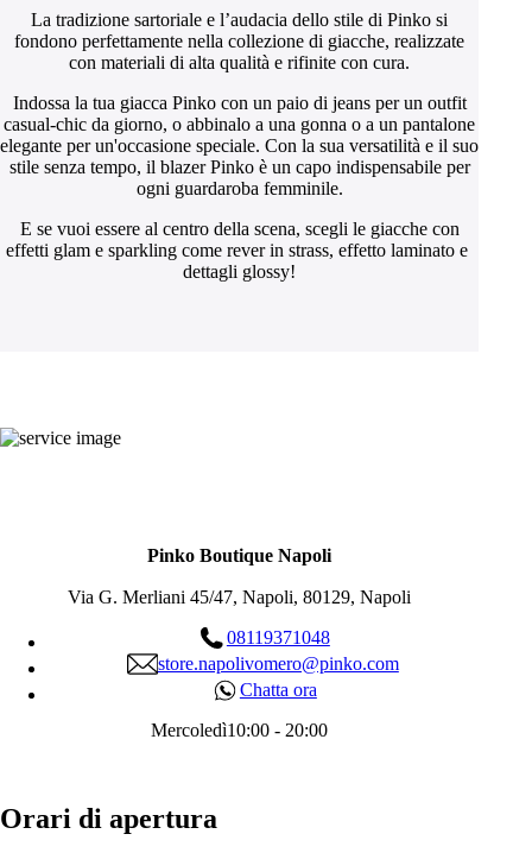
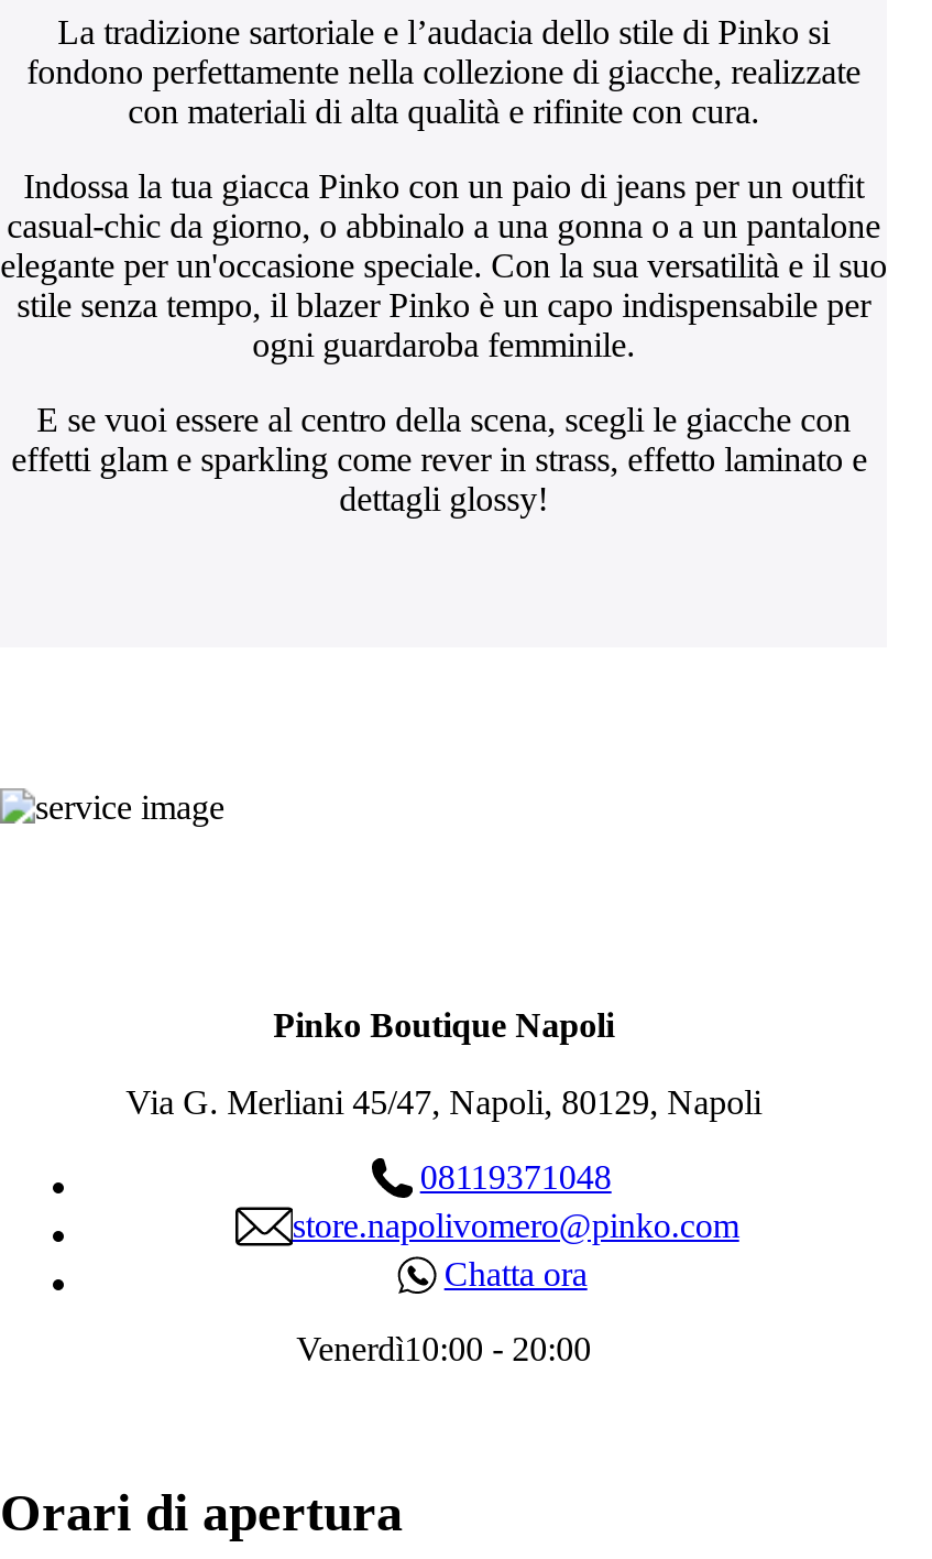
- Mercoledì10:00 - 20:00
+ Venerdì10:00 - 20:00
